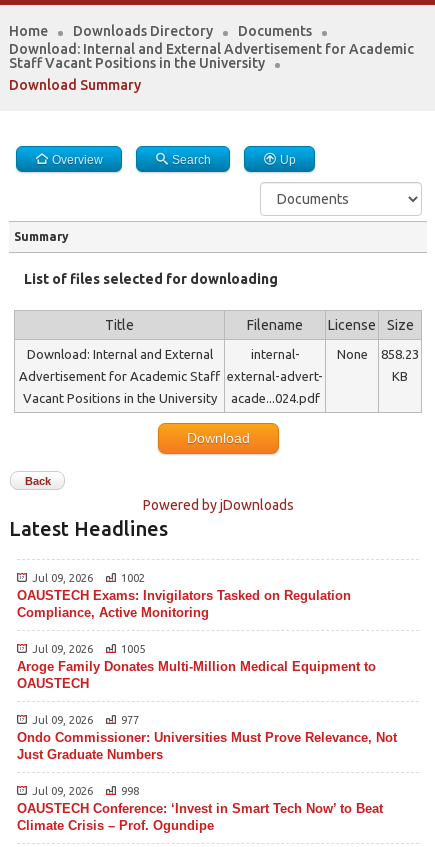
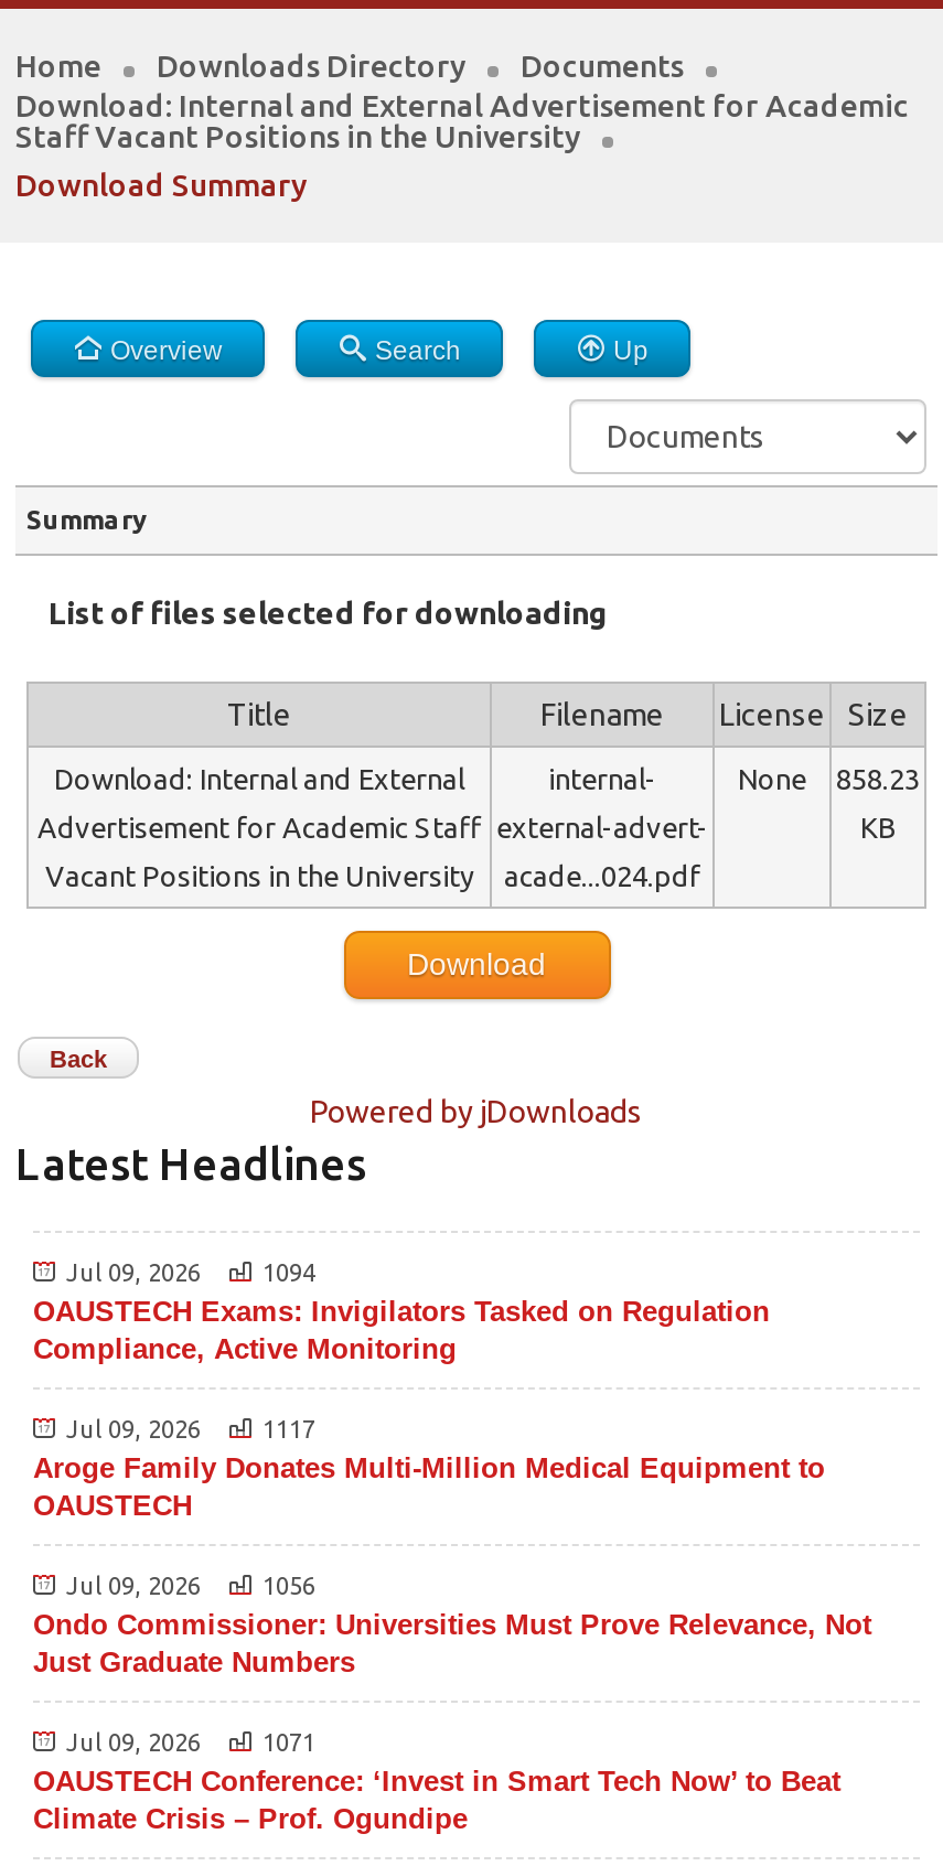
- 1002
+ 1094

- 1005
+ 1117

- 977
+ 1056

- 998
+ 1071
